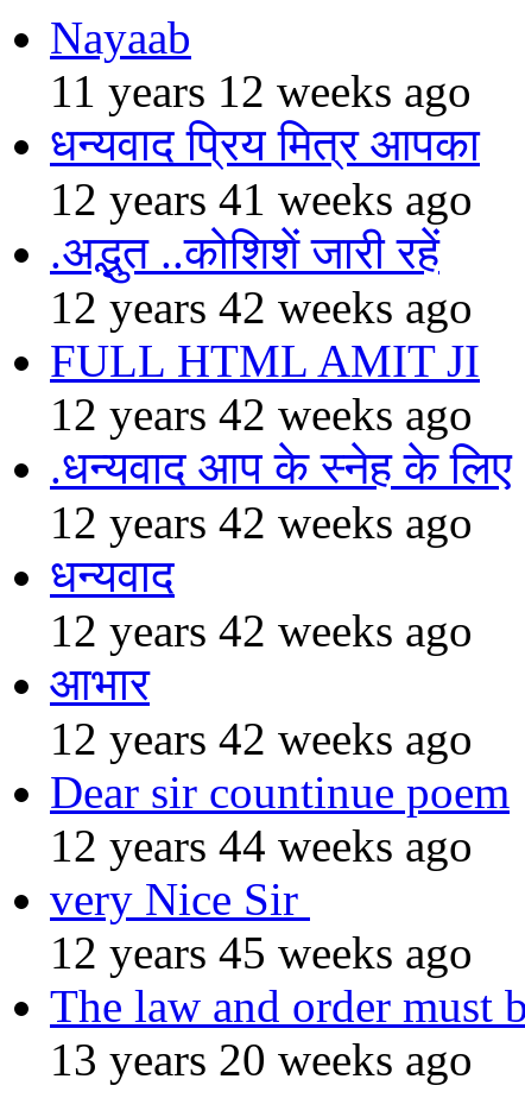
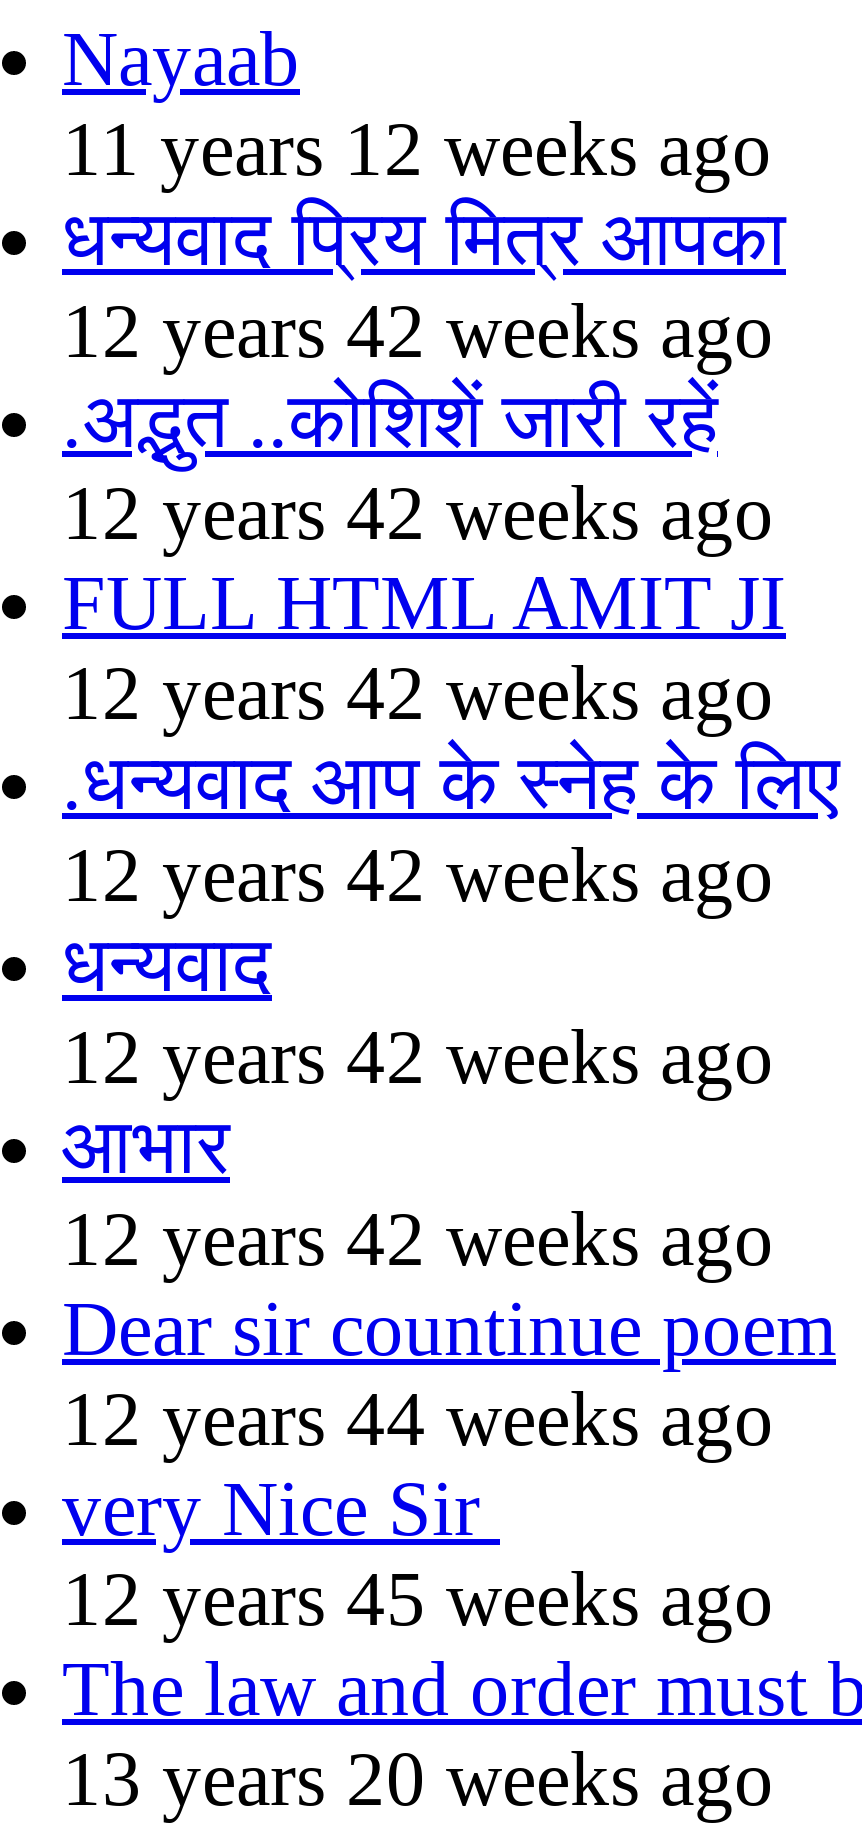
- 12 years 41 weeks ago
+ 12 years 42 weeks ago
